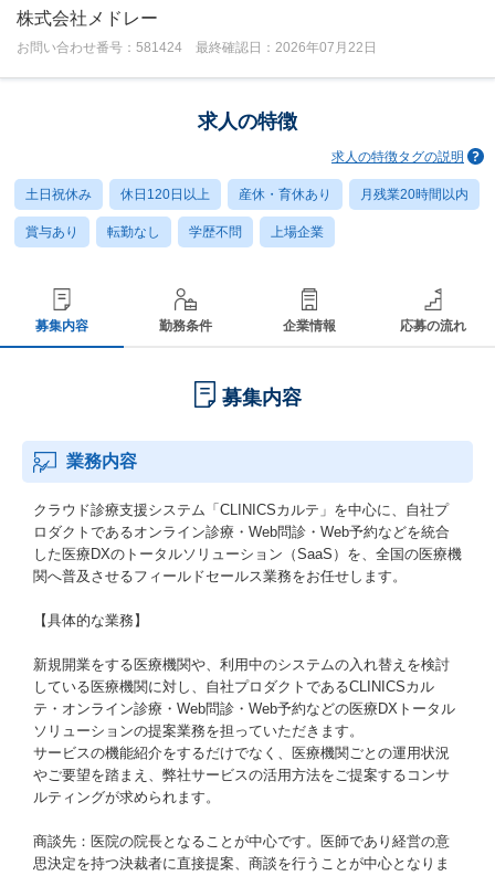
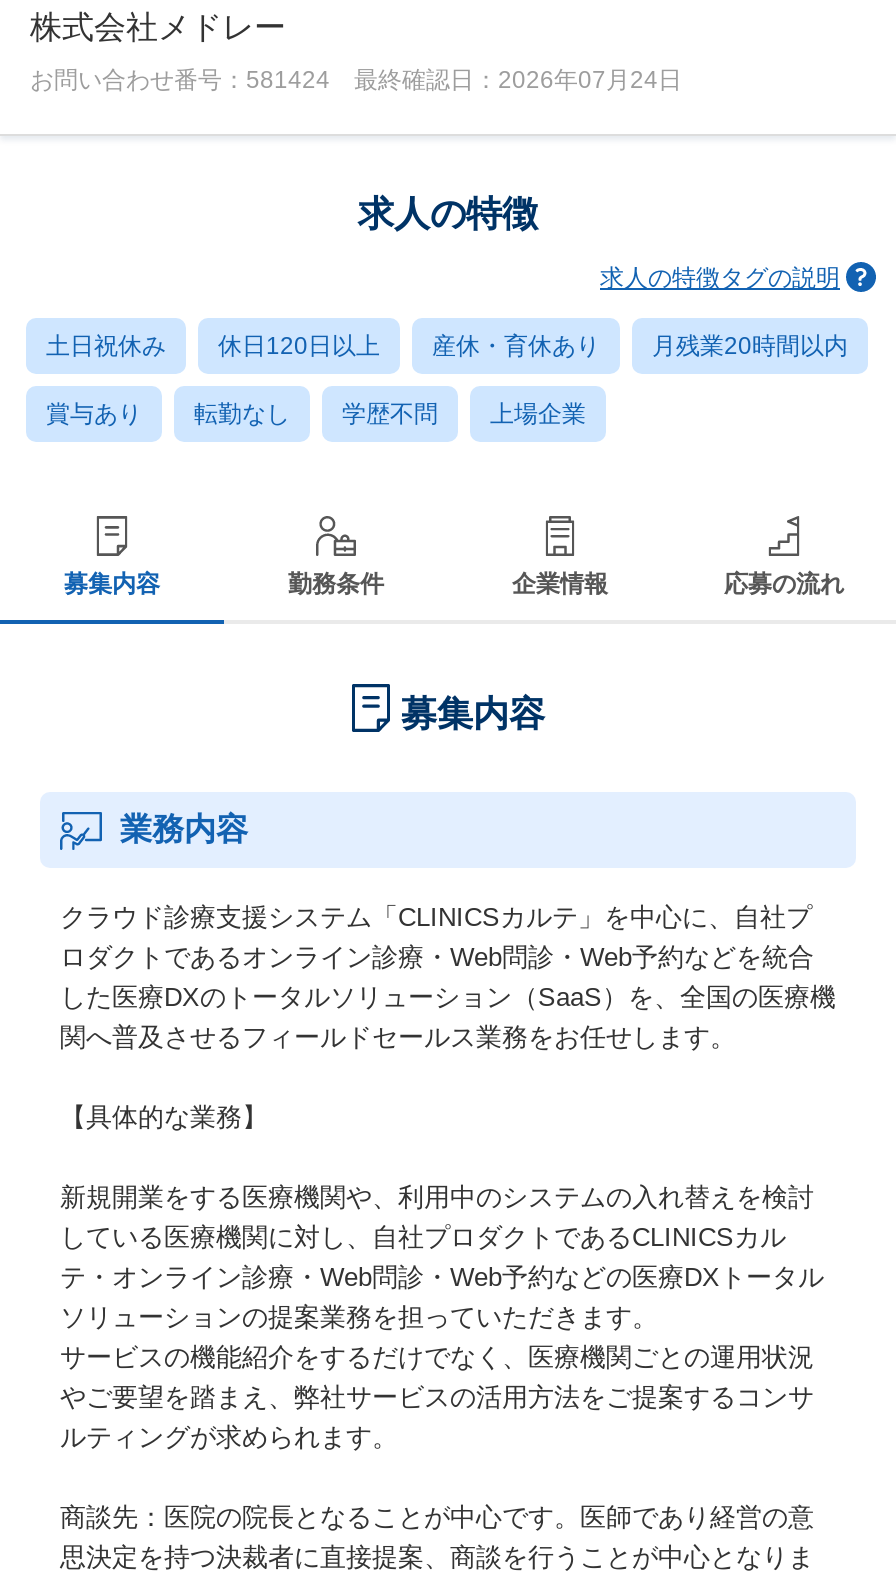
- お問い合わせ番号：581424 最終確認日：2026年07月22日
+ お問い合わせ番号：581424 最終確認日：2026年07月24日
